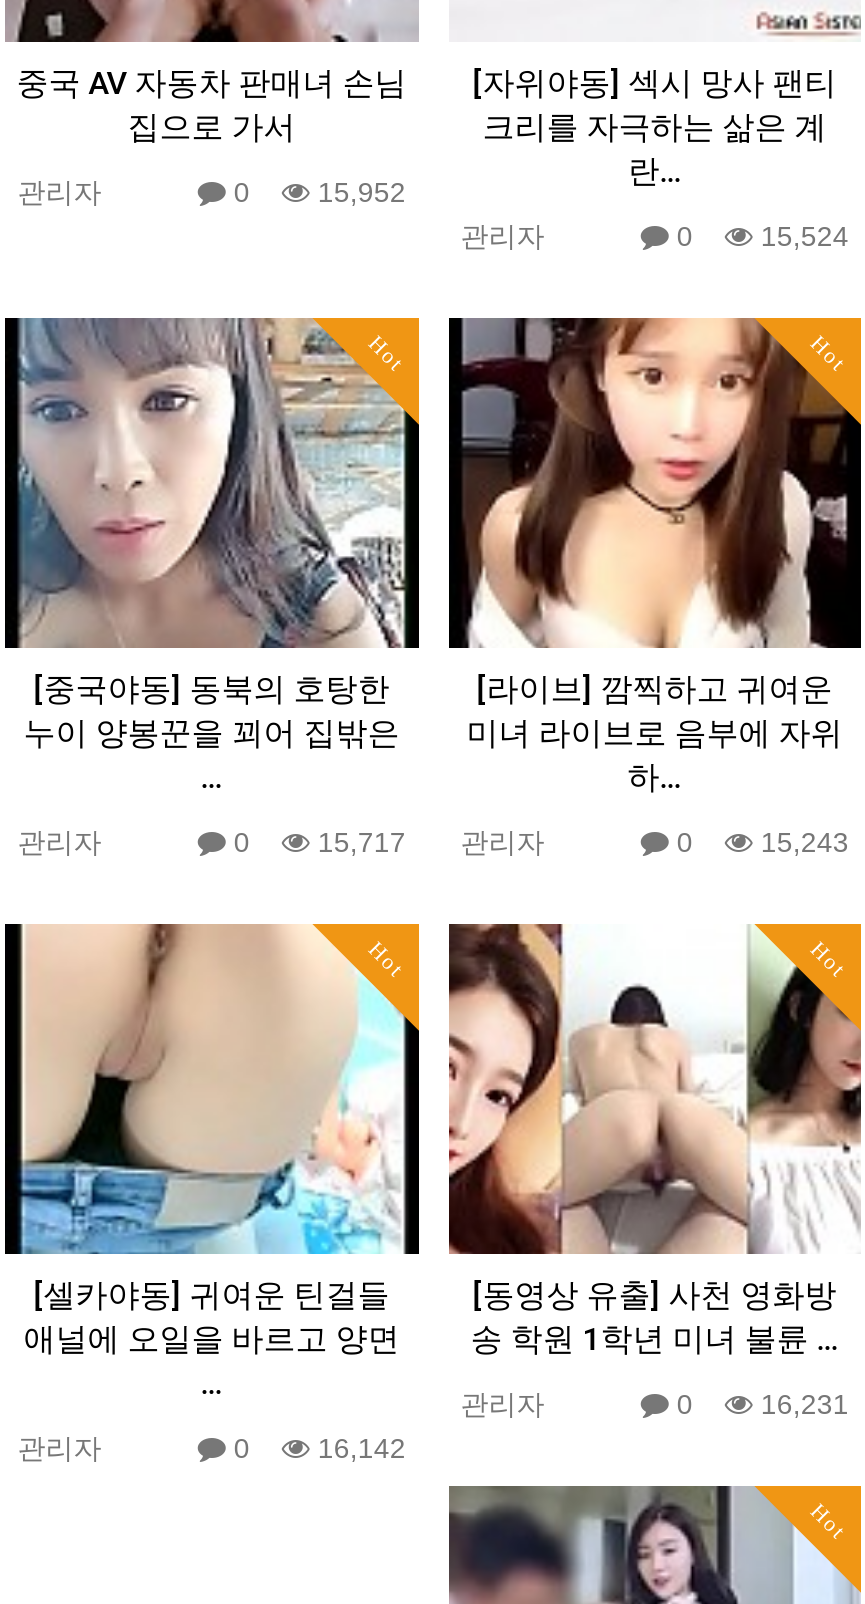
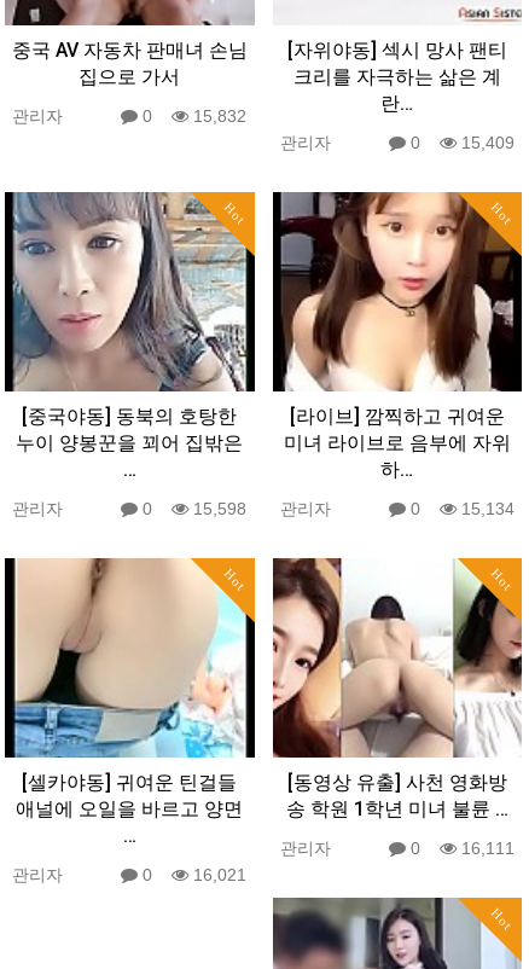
- 0 15,952
+ 0 15,832

- 0 15,524
+ 0 15,409

- 0 15,717 관리자
+ 0 15,598 관리자

- 0 15,243
+ 0 15,134

- 0 16,231
+ 0 16,111

- 0 16,142
+ 0 16,021
